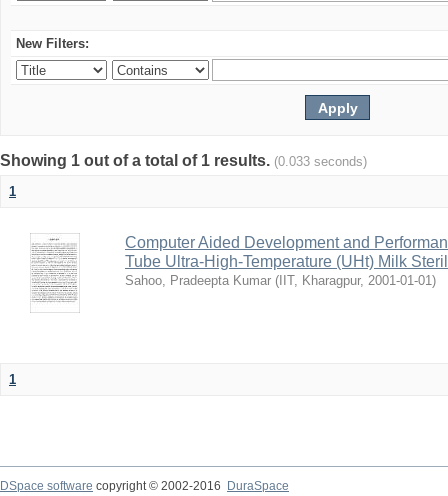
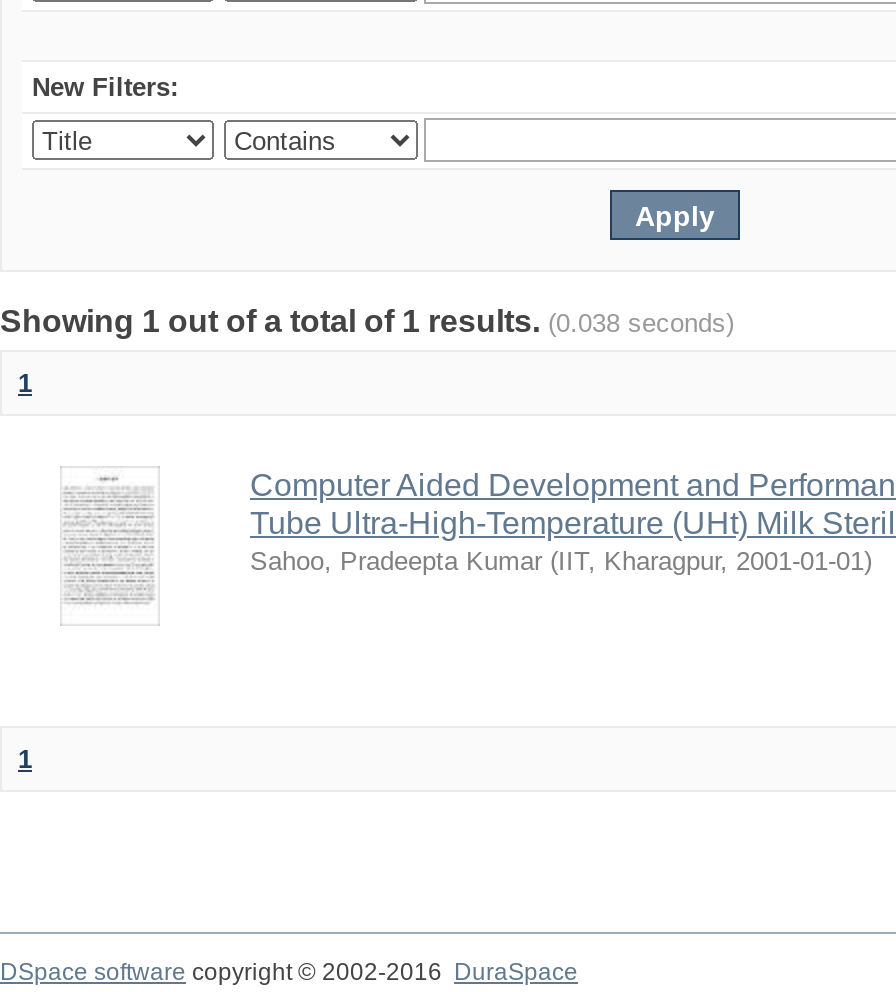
- Showing 1 out of a total of 1 results. (0.033 seconds)
+ Showing 1 out of a total of 1 results. (0.038 seconds)
